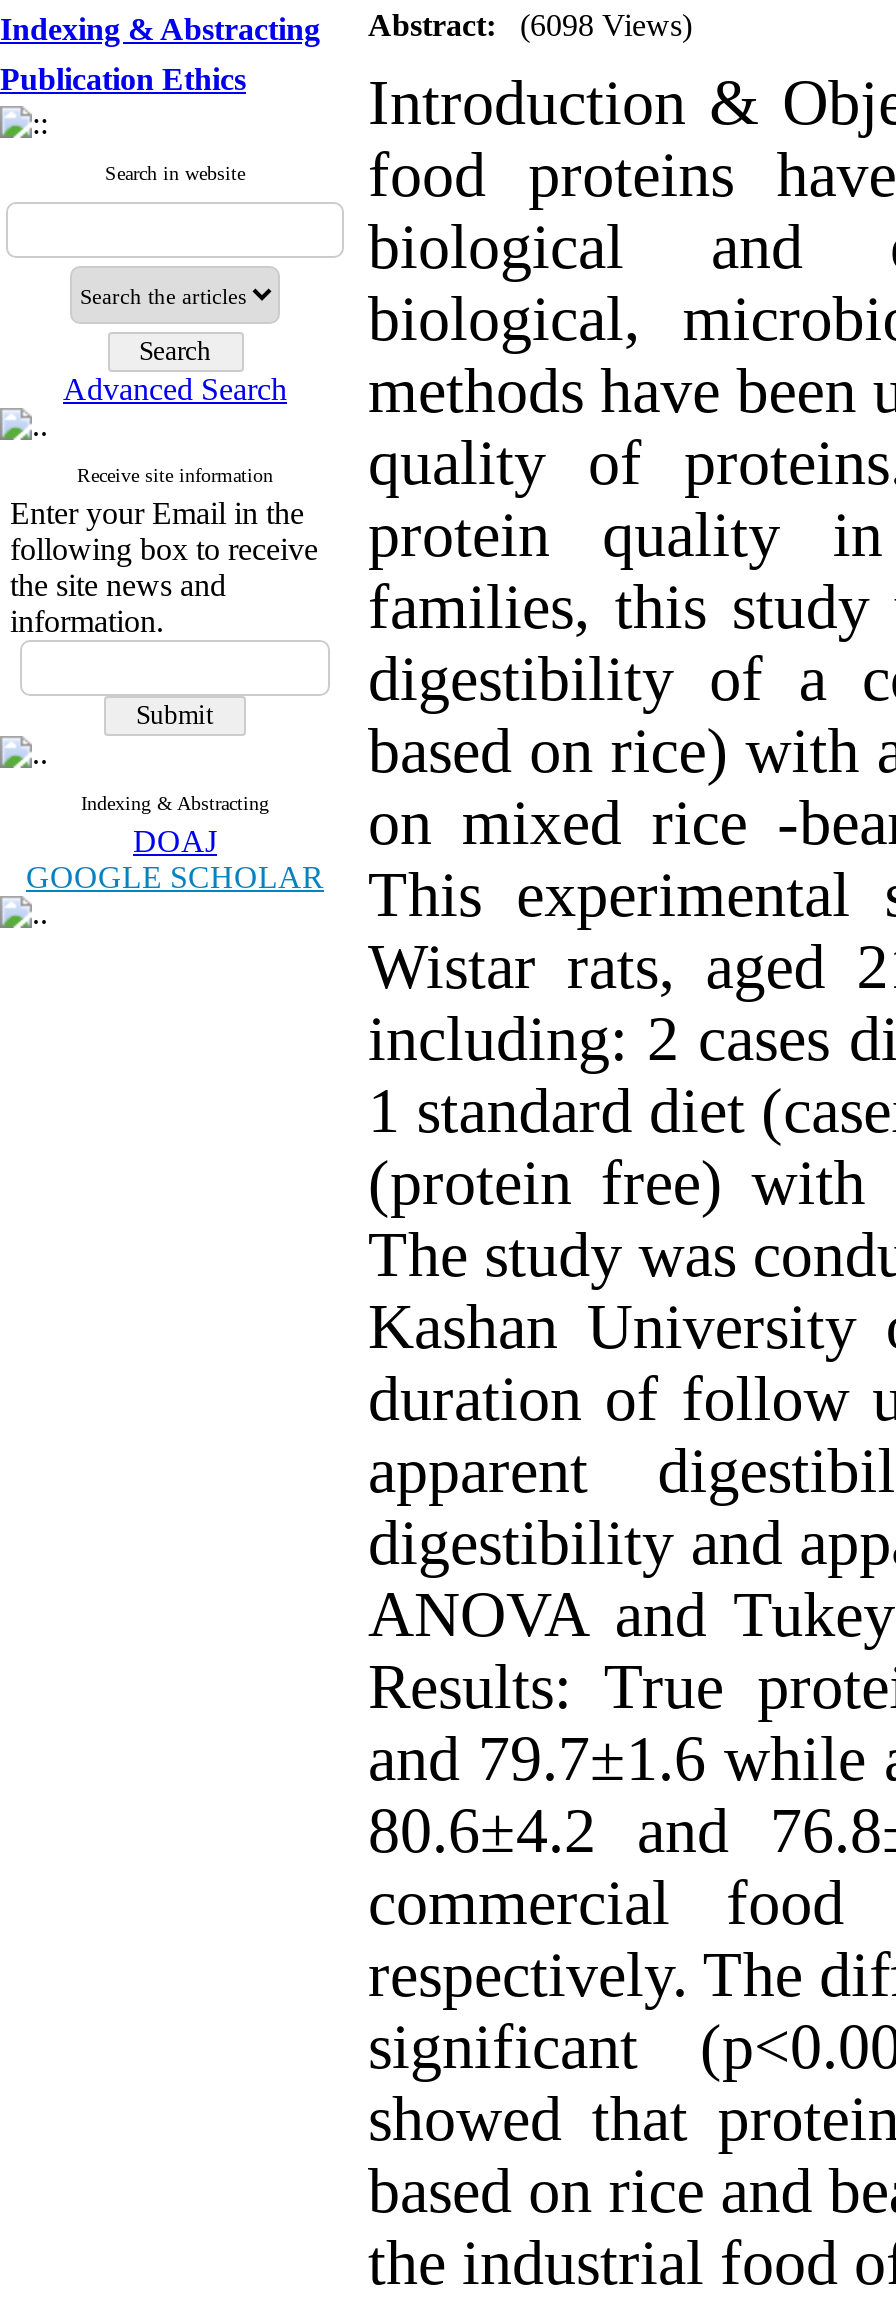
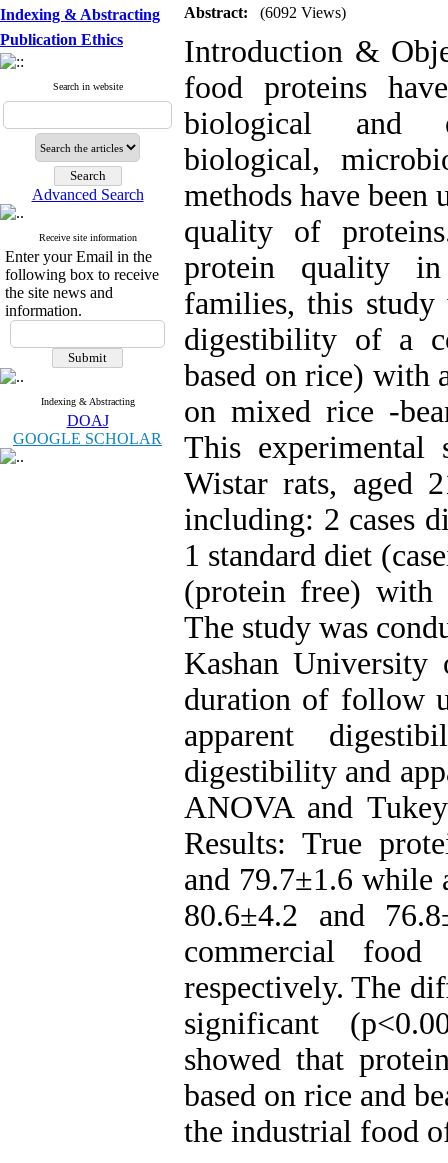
- Indexing & Abstracting Abstract: (6098 Views)
+ Indexing & Abstracting Abstract: (6092 Views)
